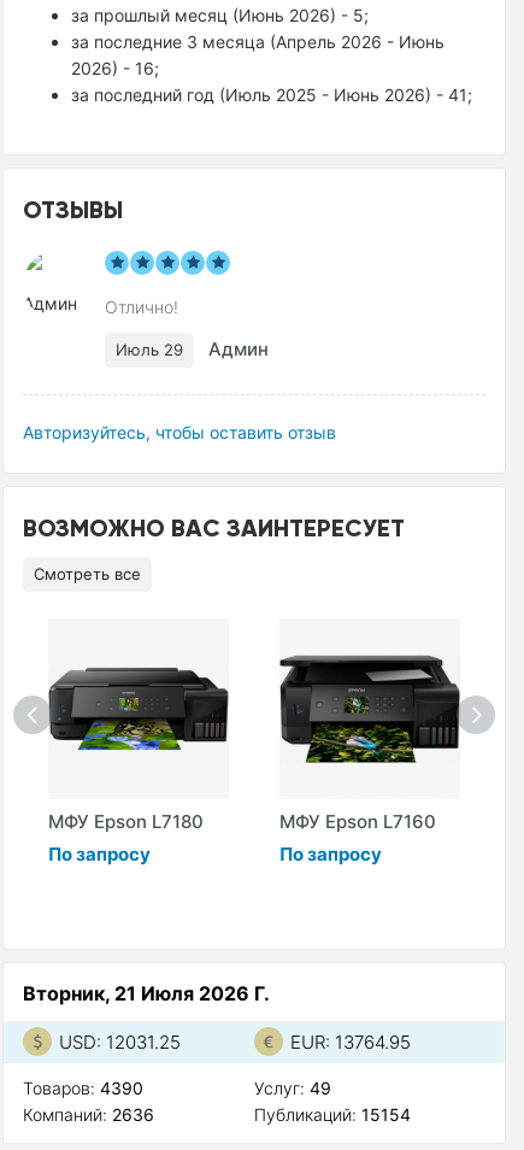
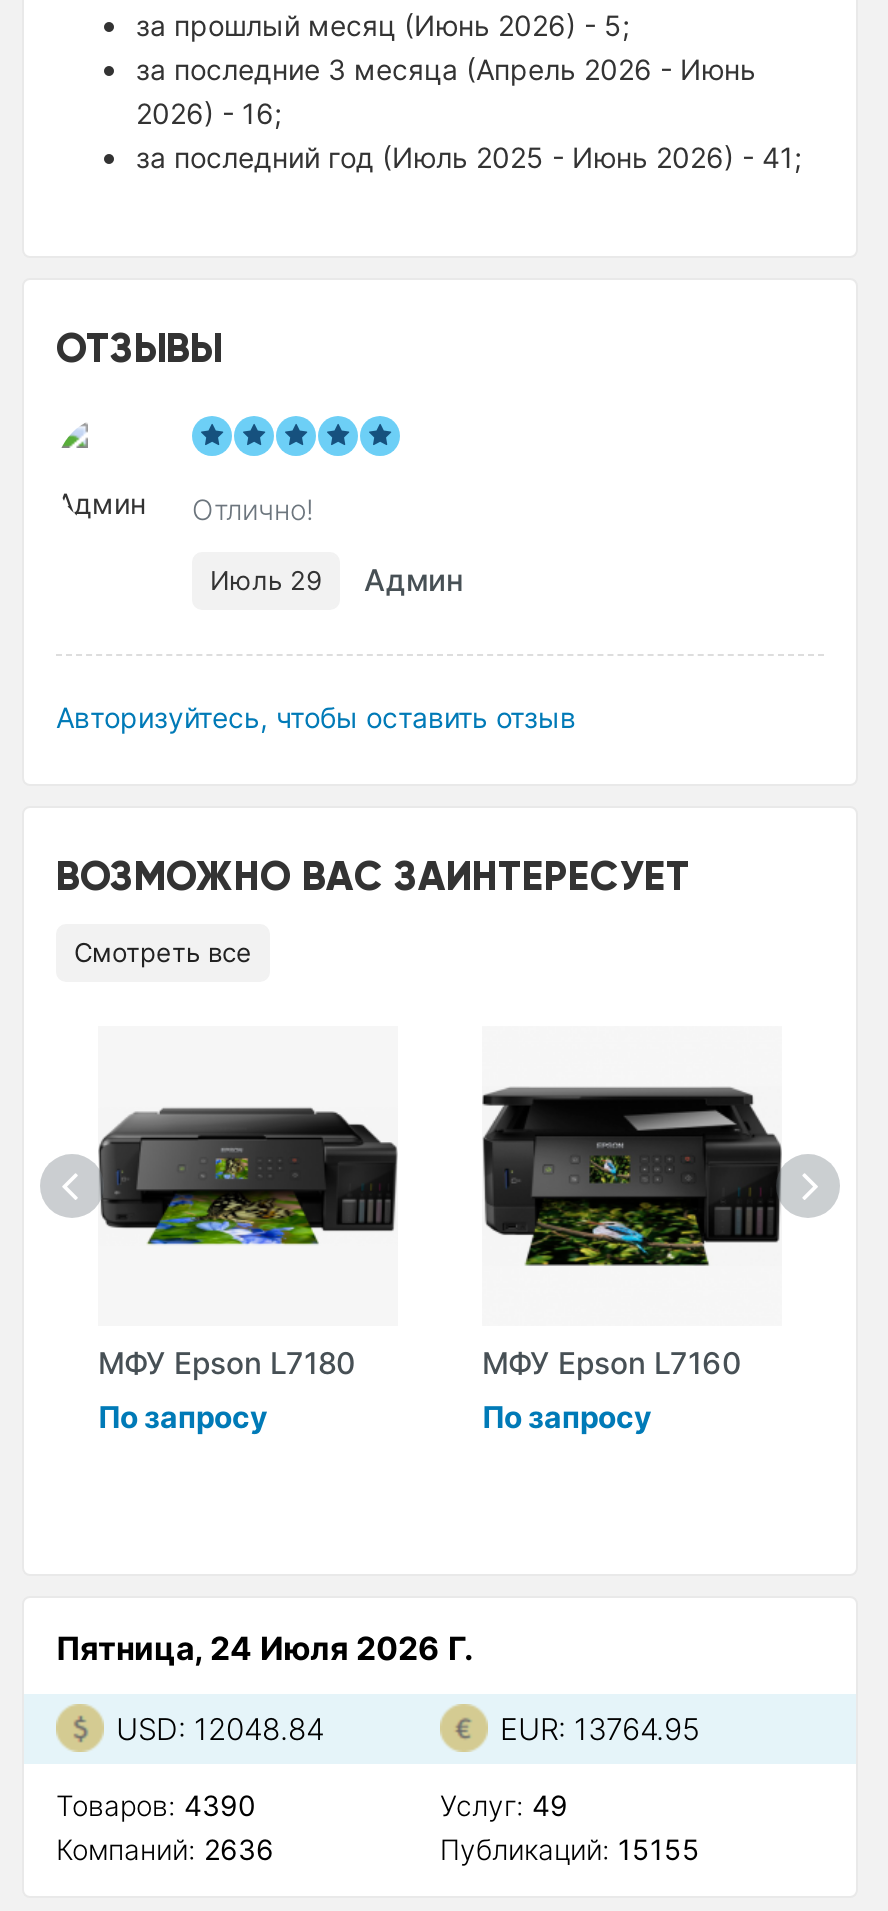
- Вторник, 21 Июля 2026 Г.
+ Пятница, 24 Июля 2026 Г.

- USD: 12031.25
+ USD: 12048.84

- Публикаций: 15154
+ Публикаций: 15155
